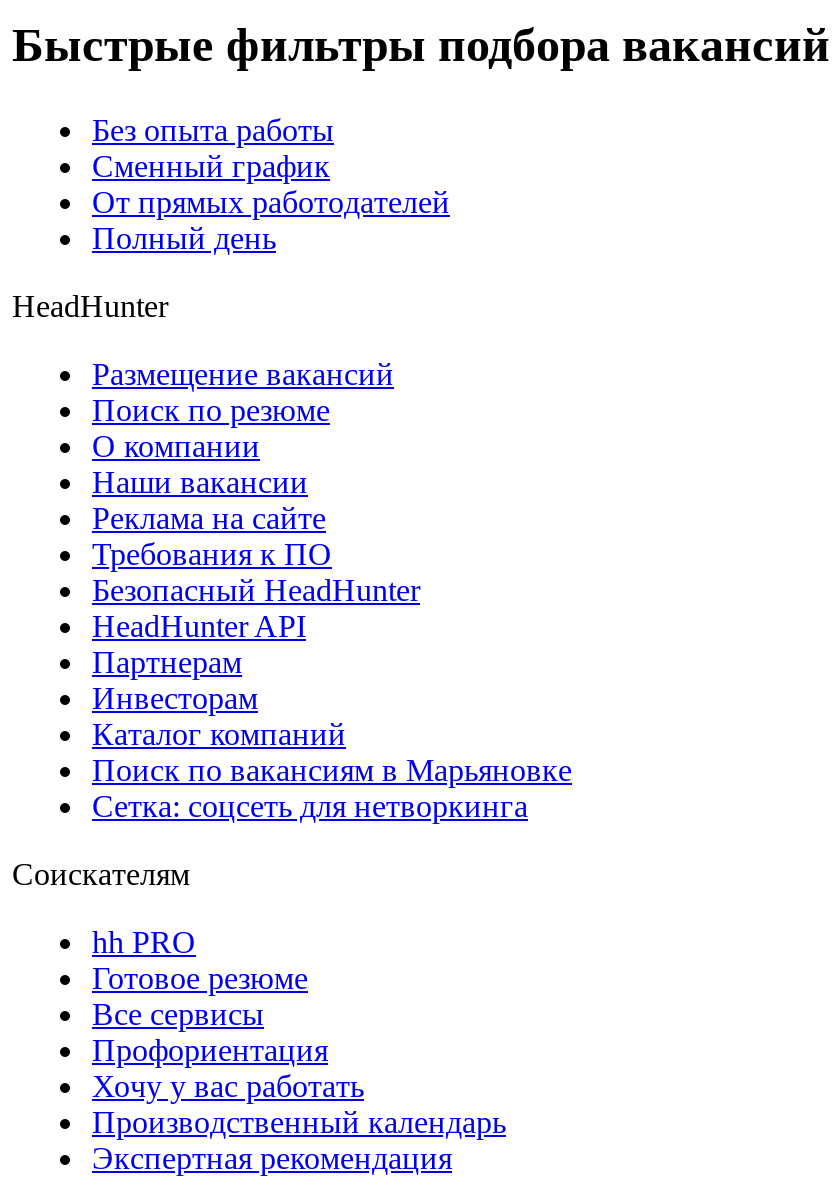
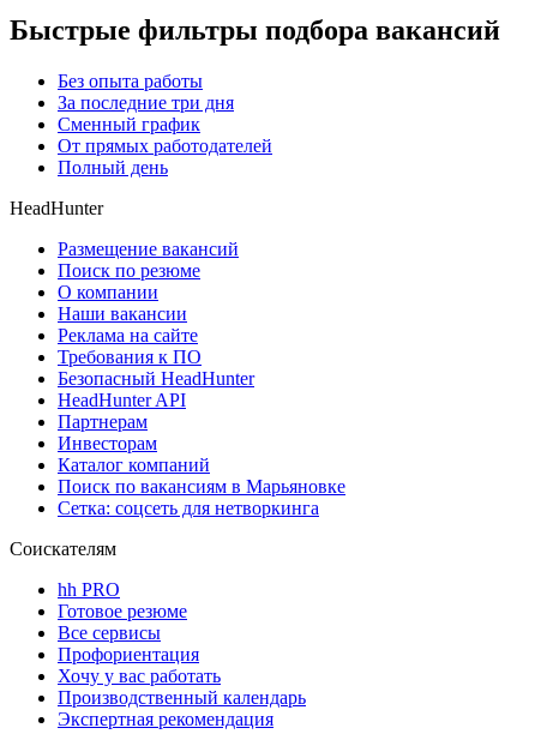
+ За последние три дня
